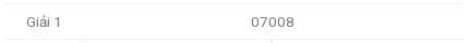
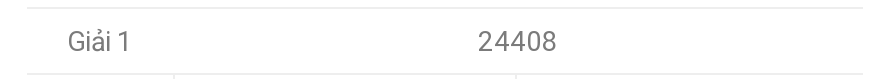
- 07008
+ 24408
